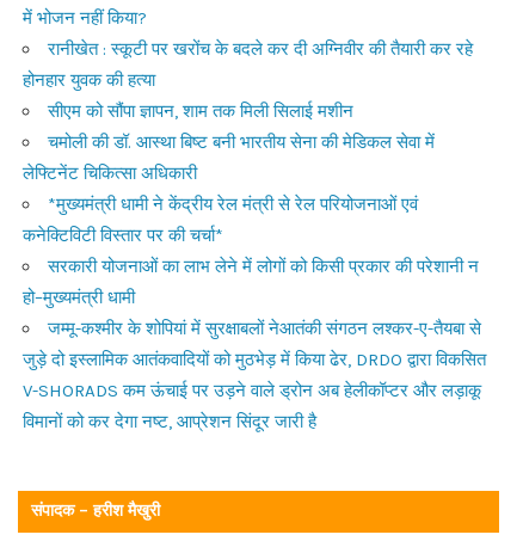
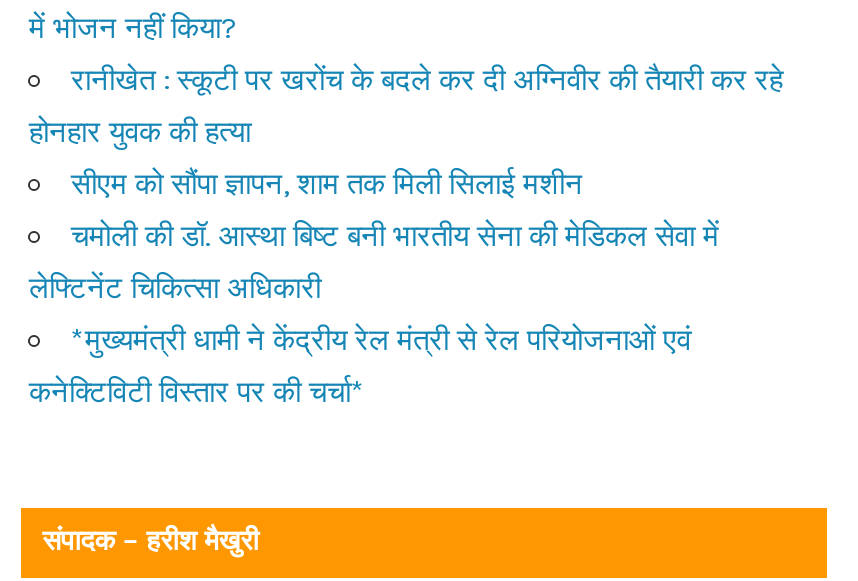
- सरकारी योजनाओं का लाभ लेने में लोगों को किसी प्रकार की परेशानी न
- हो–मुख्यमंत्री धामी
- जम्मू-कश्मीर के शोपियां में सुरक्षाबलों नेआतंकी संगठन लश्कर-ए-तैयबा से
- जुड़े दो इस्लामिक आतंकवादियों को मुठभेड़ में किया ढेर, DRDO द्वारा विकसित
- V-SHORADS कम ऊंचाई पर उड़ने वाले ड्रोन अब हेलीकॉप्टर और लड़ाकू
- विमानों को कर देगा नष्ट, आप्रेशन सिंदूर जारी है
